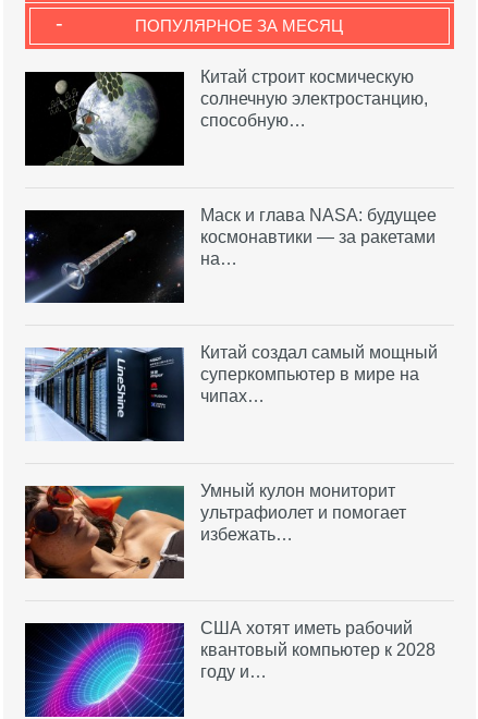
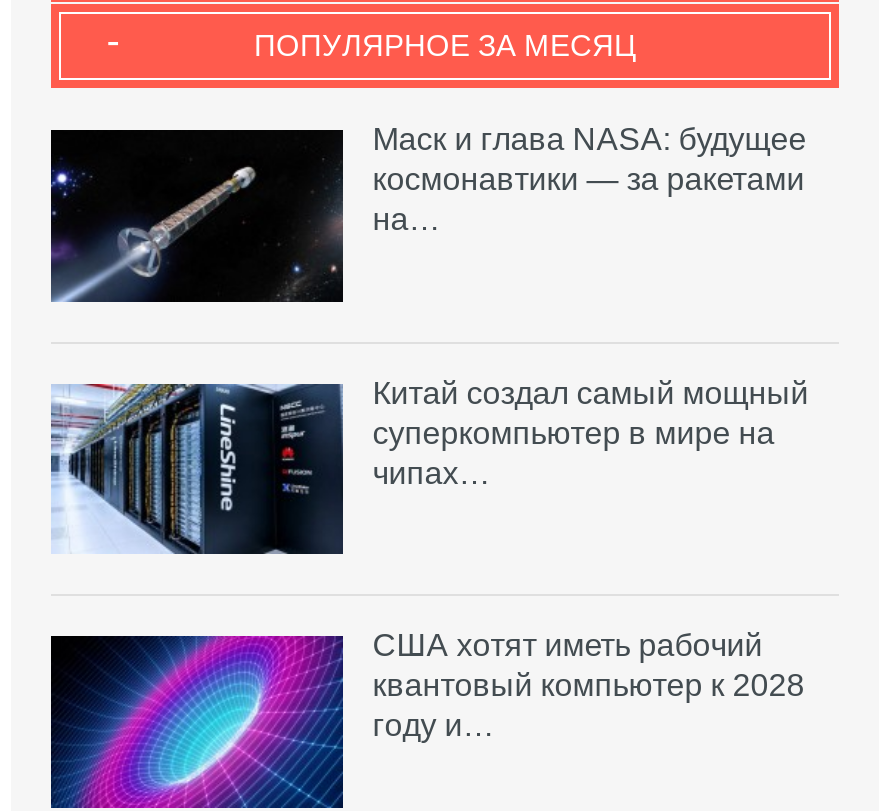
- [image]
- Китай строит космическую
- солнечную электростанцию,
- способную…

- [image]
- Умный кулон мониторит
- ультрафиолет и помогает
- избежать…
